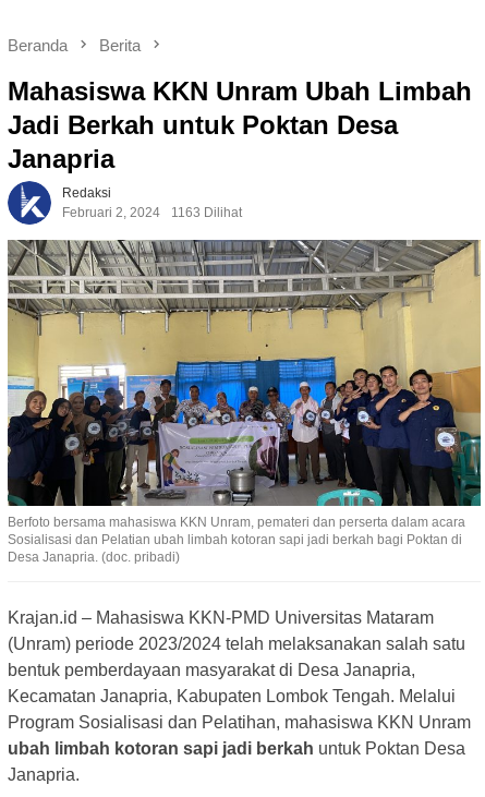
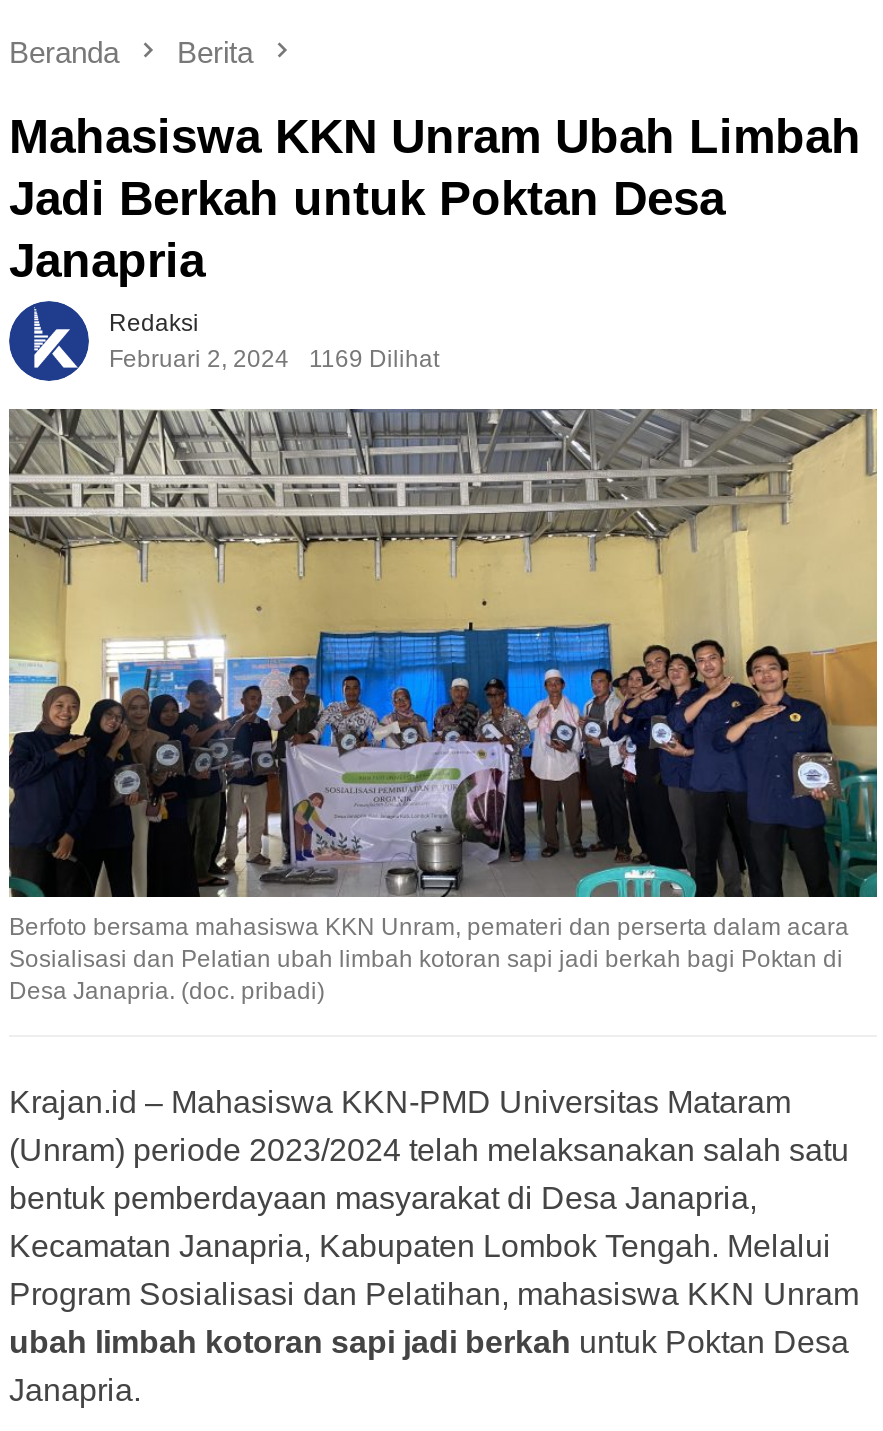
- Februari 2, 2024 1163 Dilihat
+ Februari 2, 2024 1169 Dilihat
